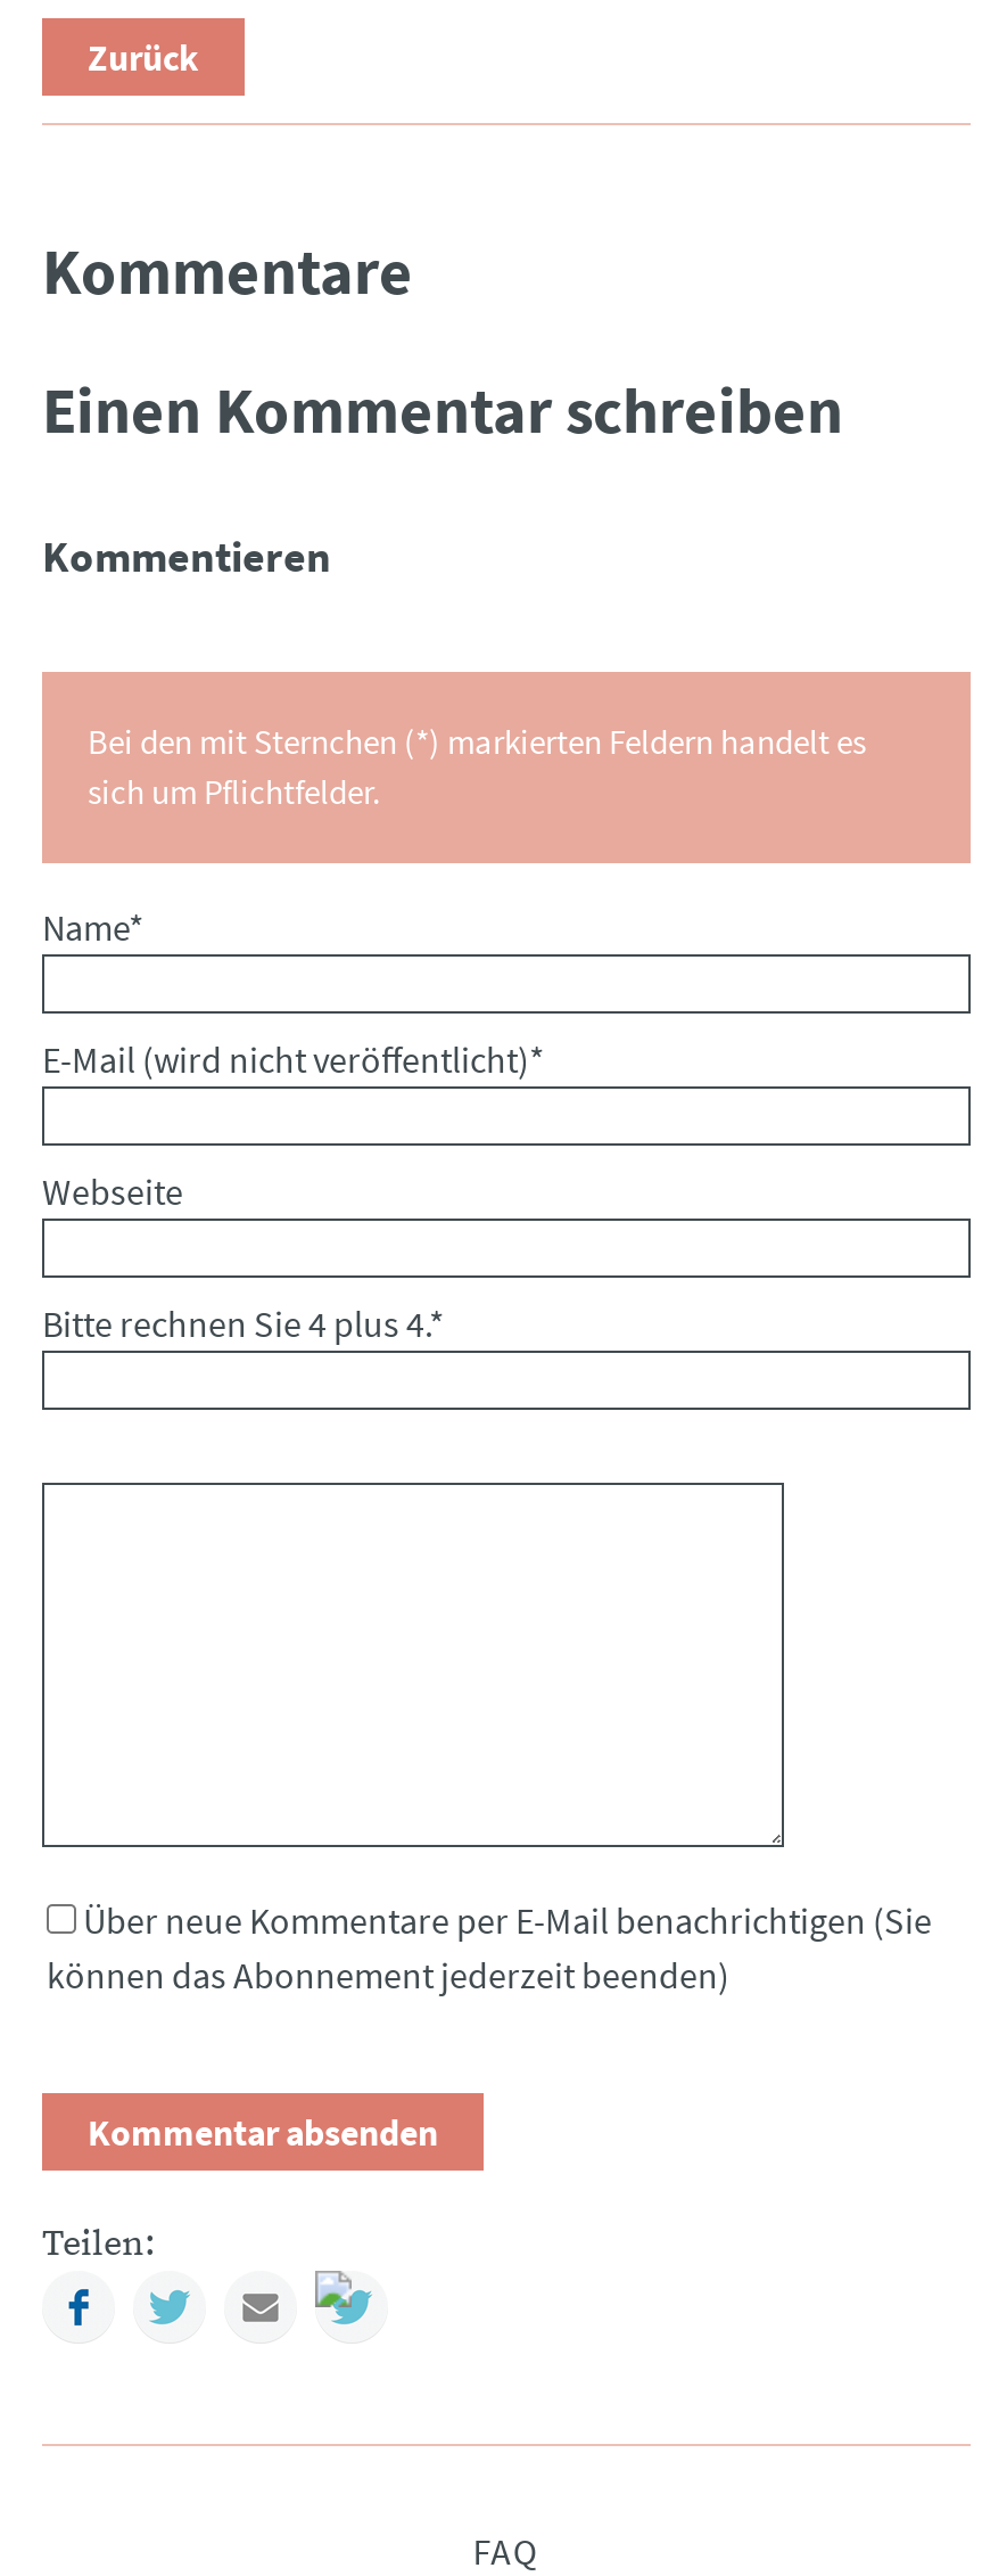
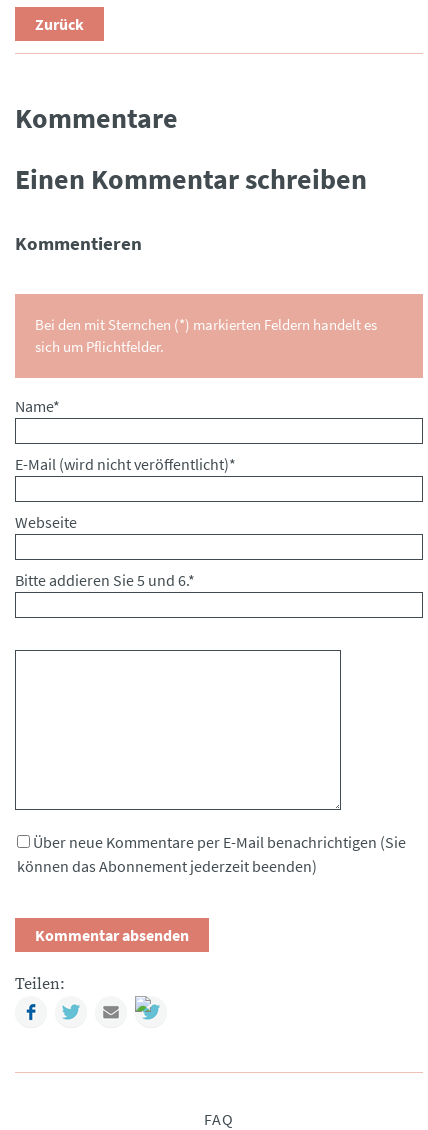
- Bitte rechnen Sie 4 plus 4.*
+ Bitte addieren Sie 5 und 6.*
